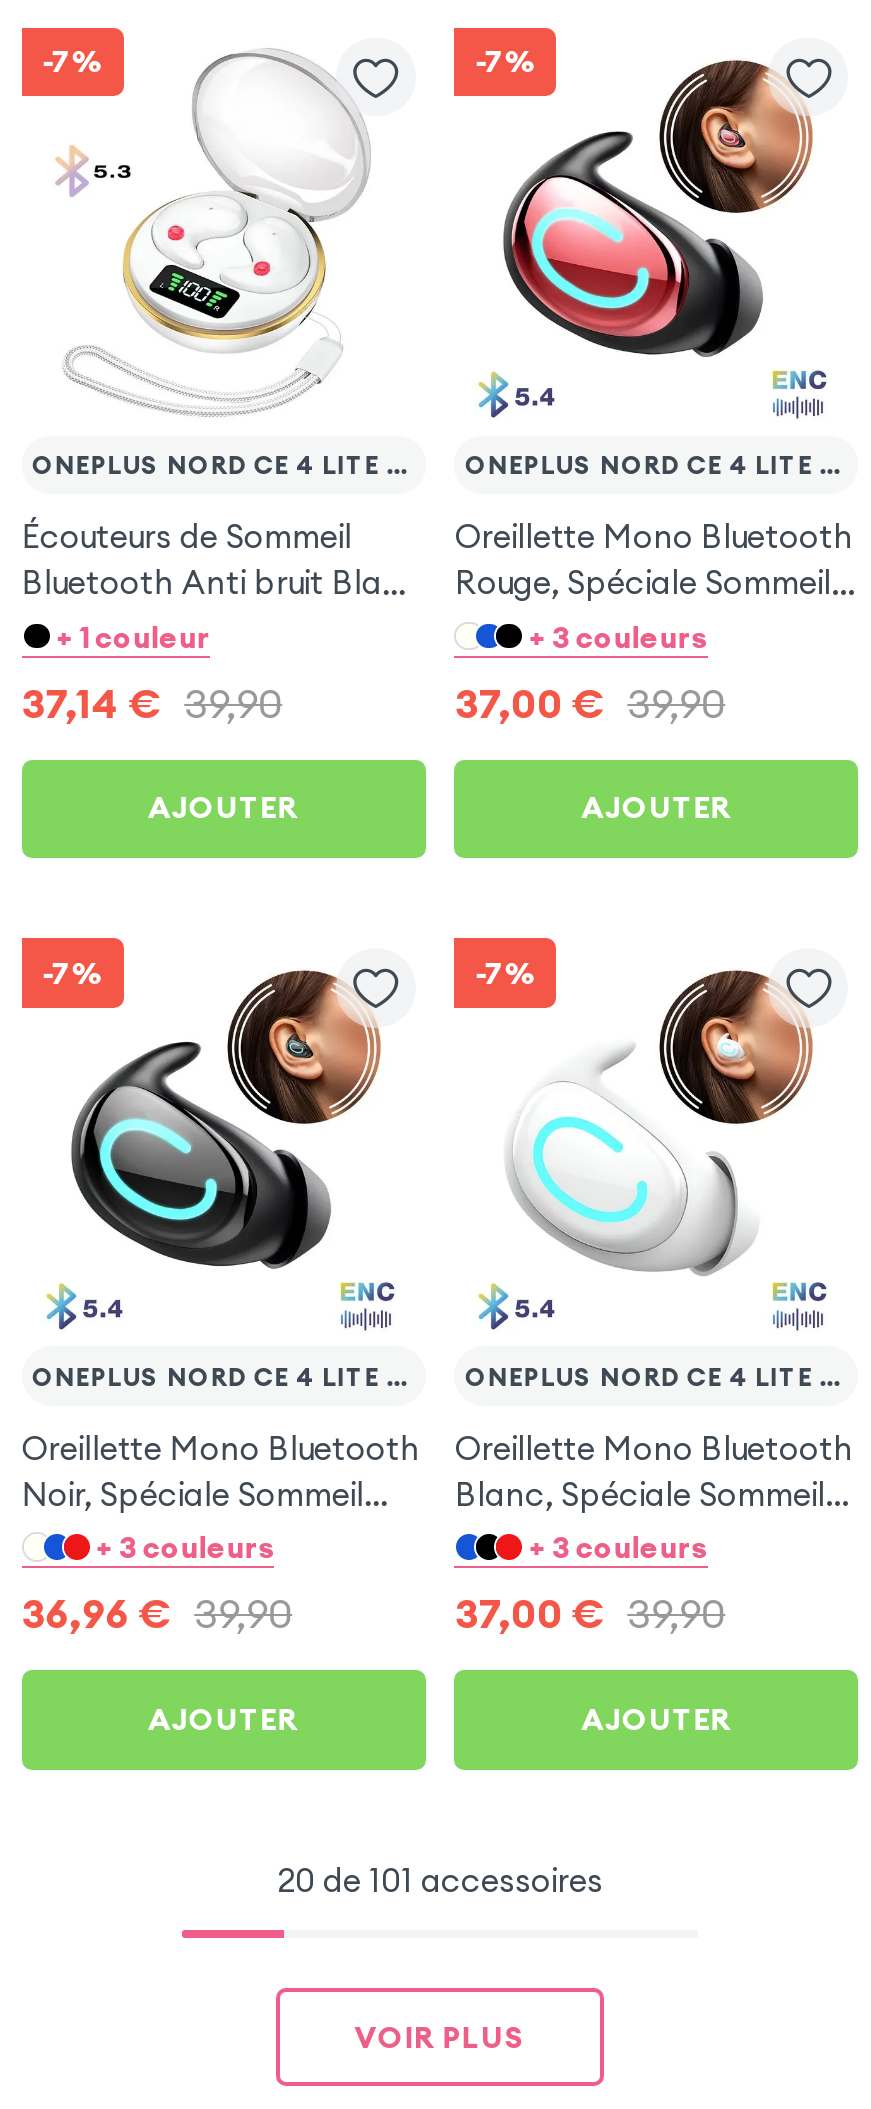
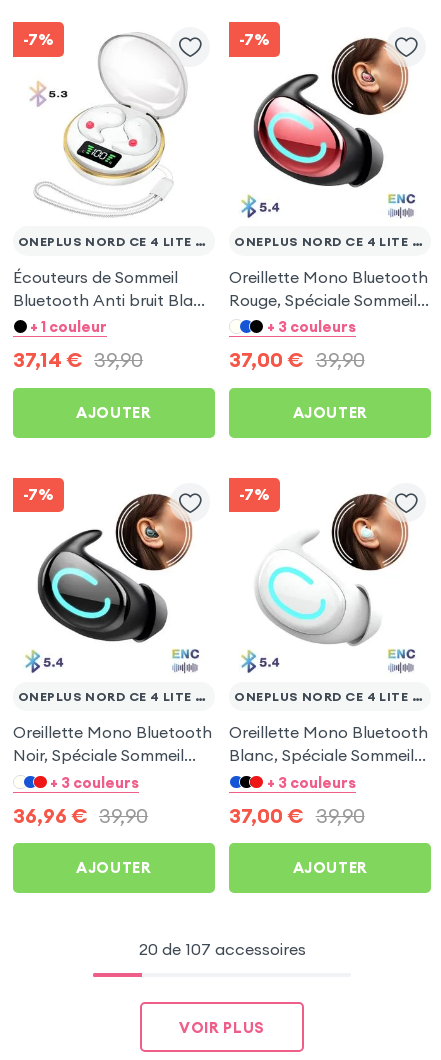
- 20 de 101 accessoires
+ 20 de 107 accessoires
